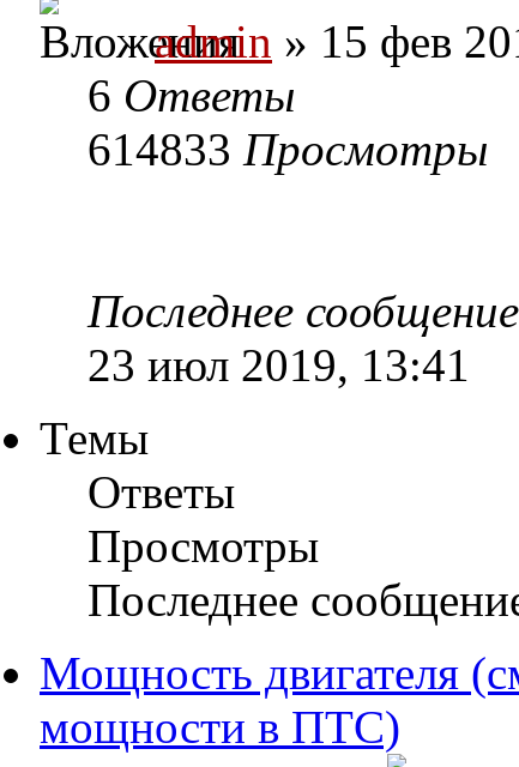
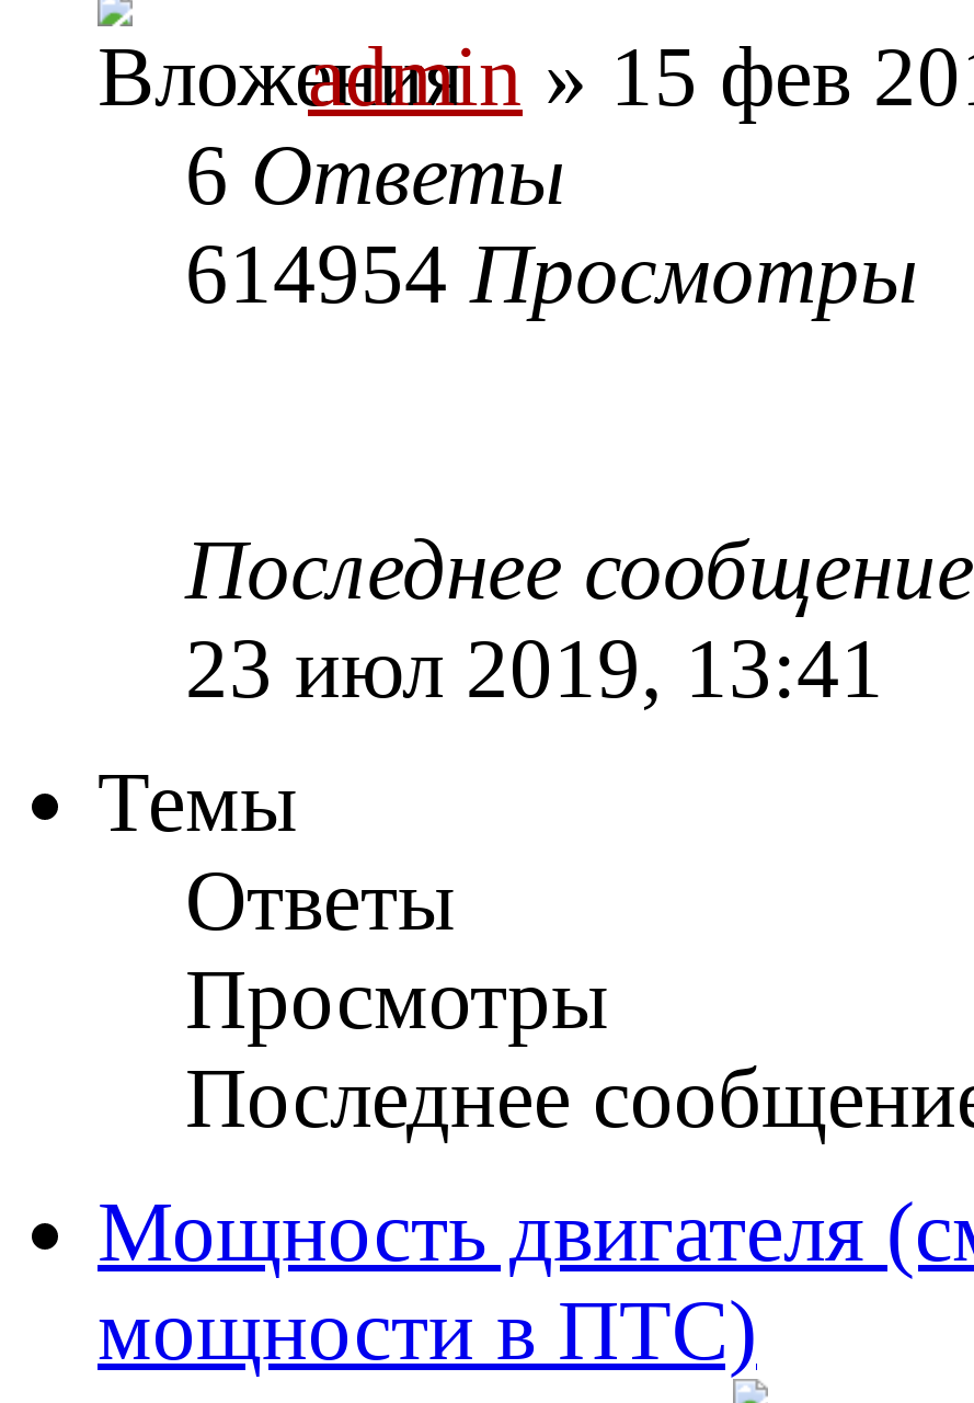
- 614833 Просмотры
+ 614954 Просмотры
